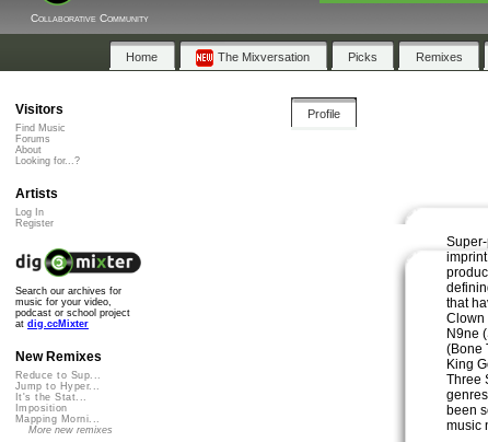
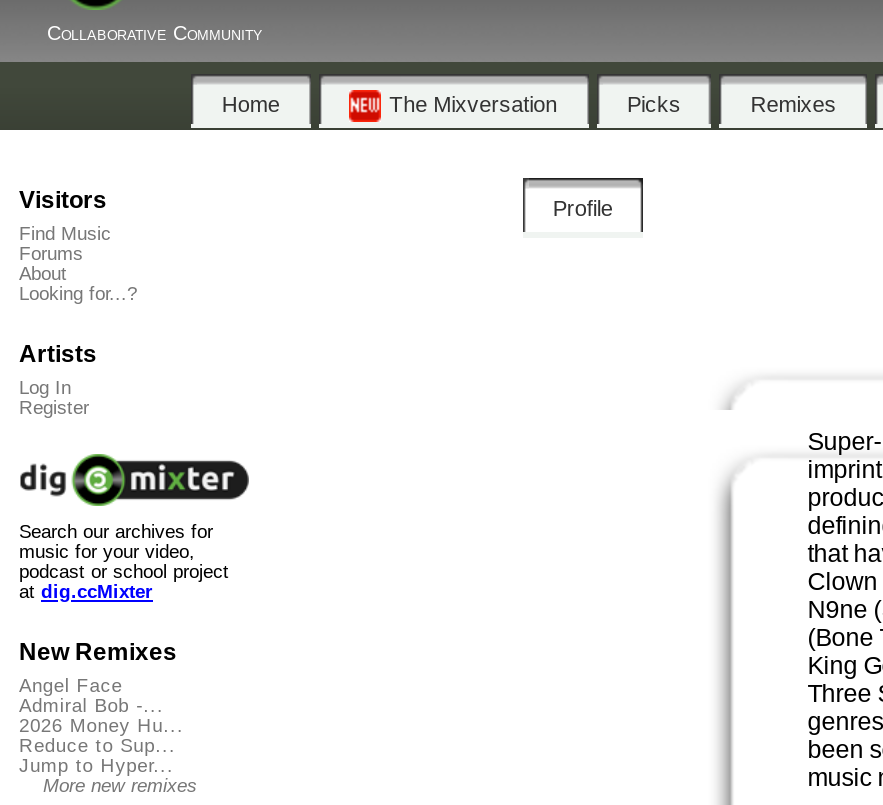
+ Angel Face
+ Admiral Bob -...
+ 2026 Money Hu...

moved down: Reduce to Sup... | Jump to Hyper...

- It's the Stat...
- Imposition
- Mapping Morni...
